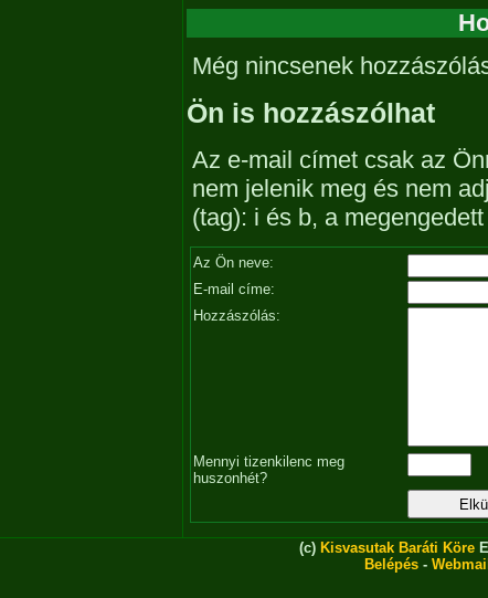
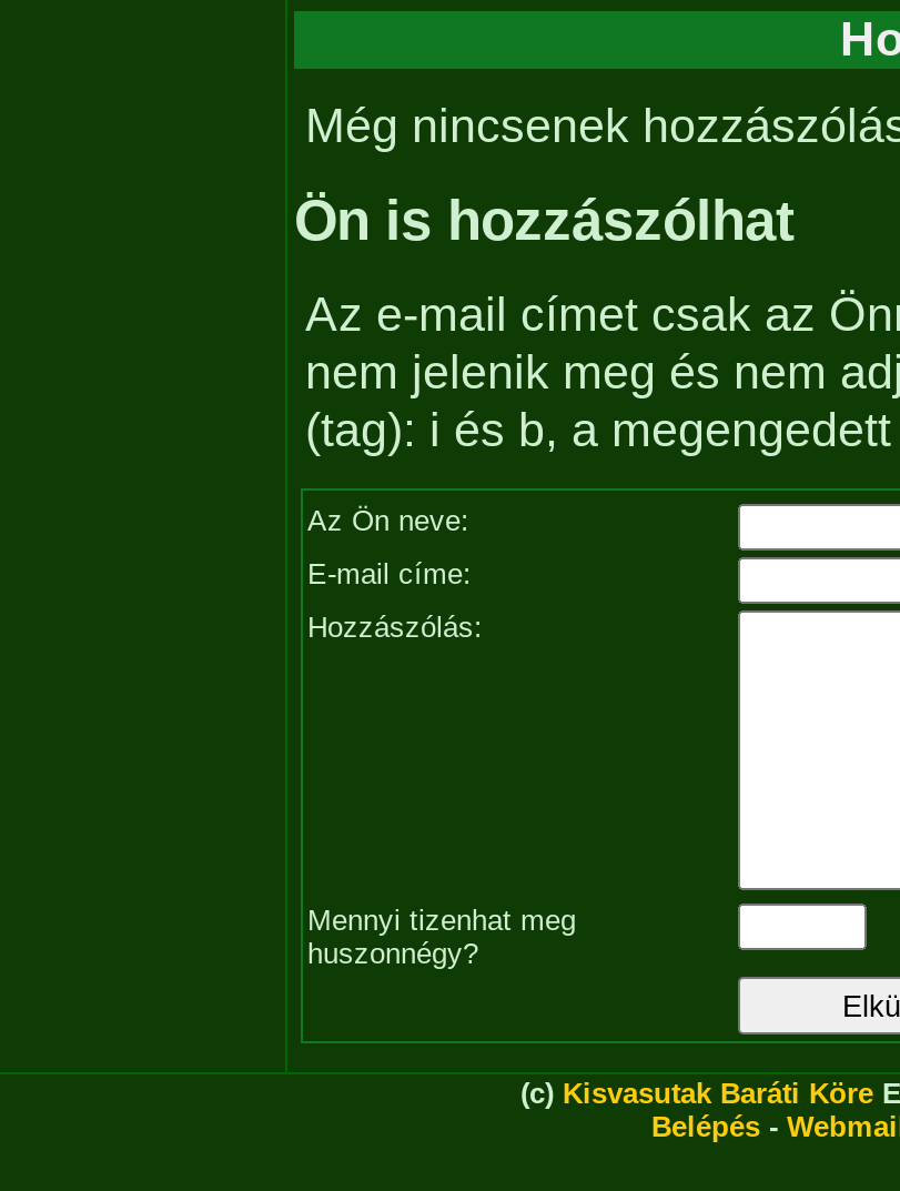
- Mennyi tizenkilenc meg
- huszonhét?
+ Mennyi tizenhat meg
+ huszonnégy?
